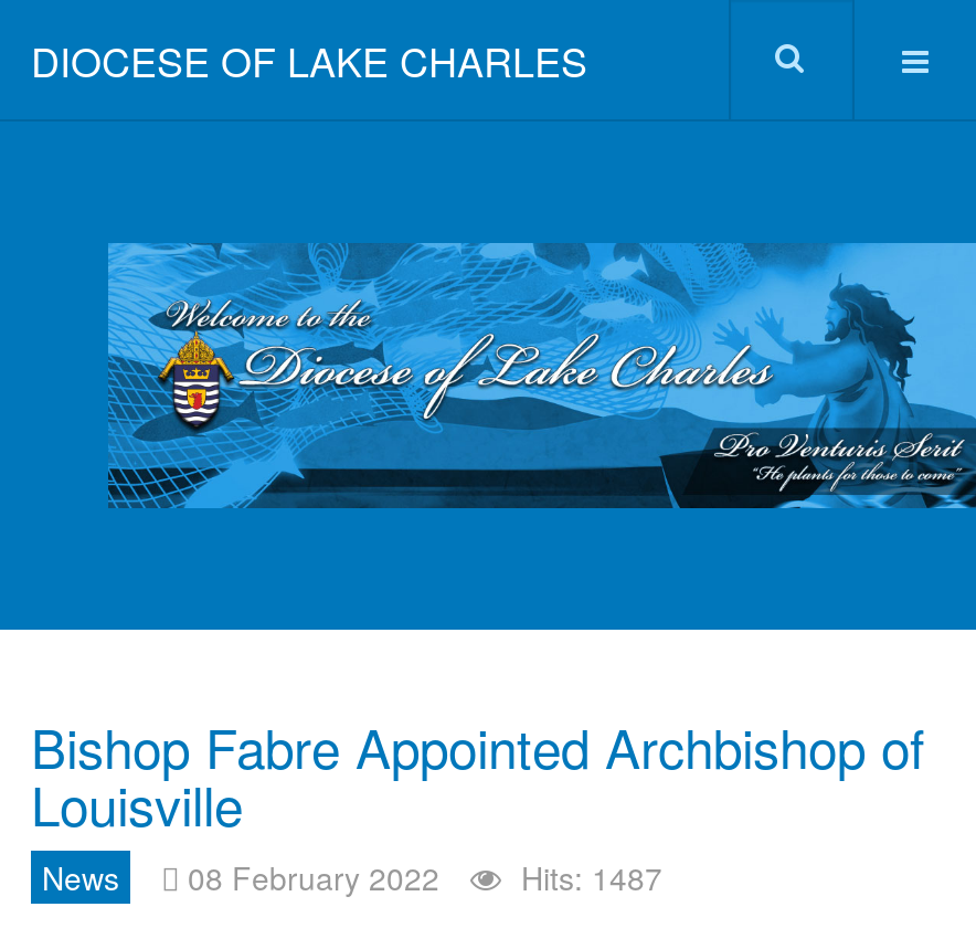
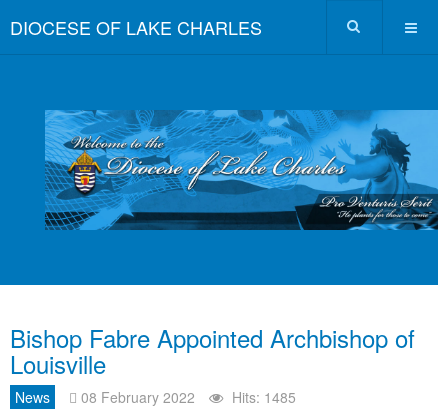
- News 08 February 2022 Hits: 1487
+ News 08 February 2022 Hits: 1485
